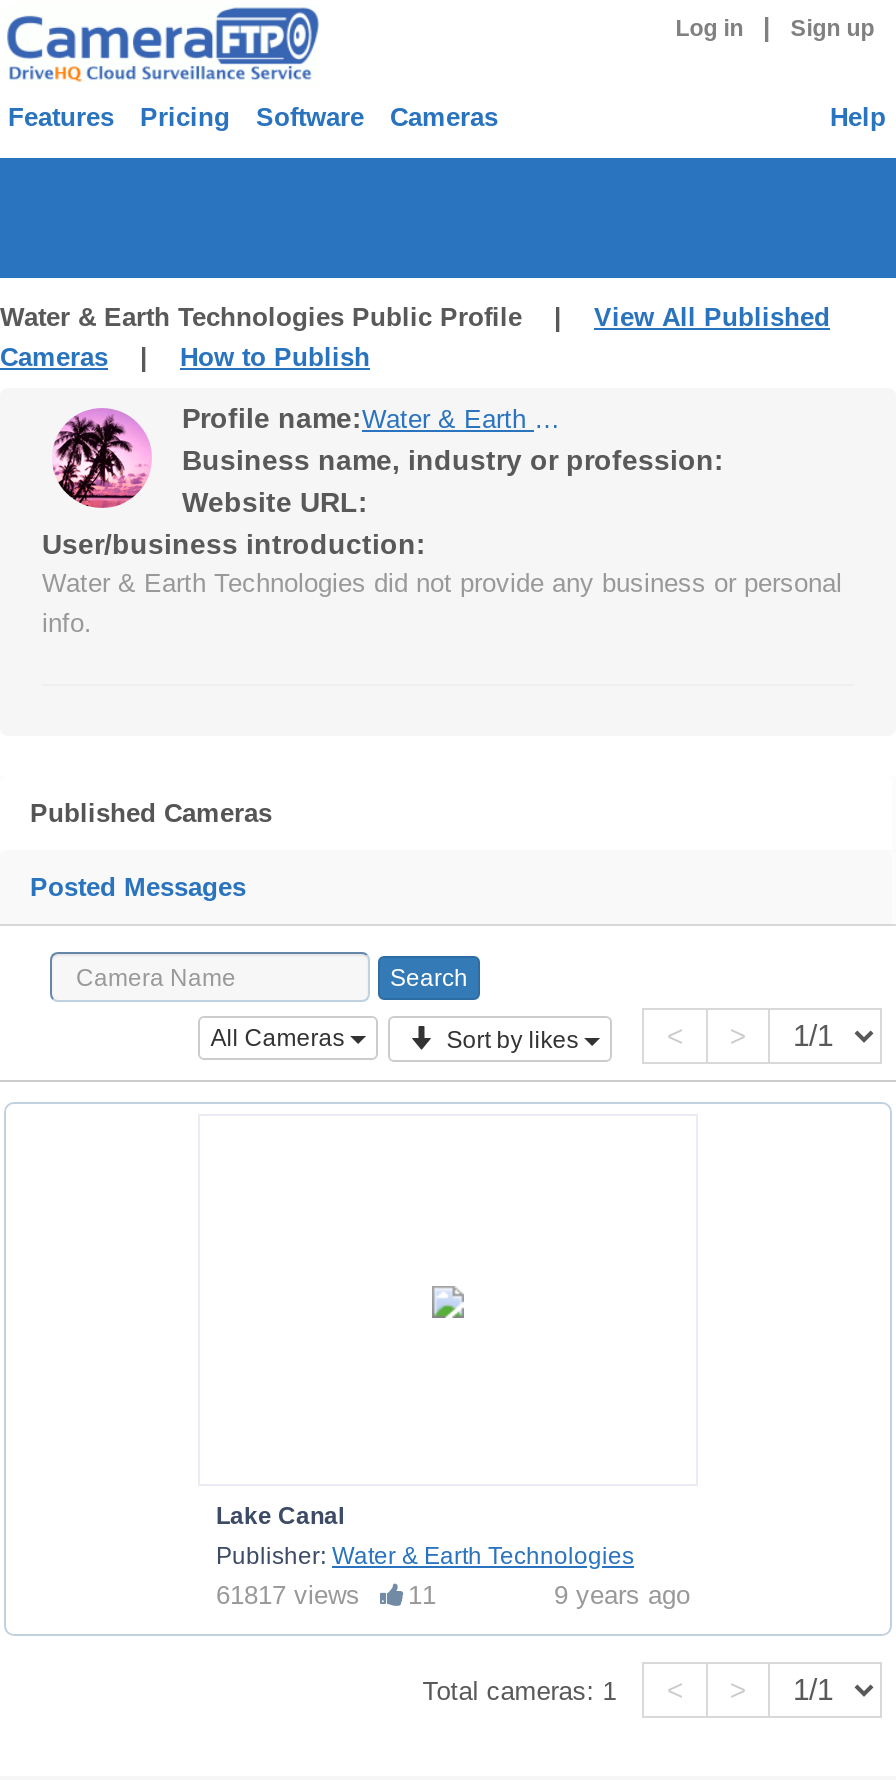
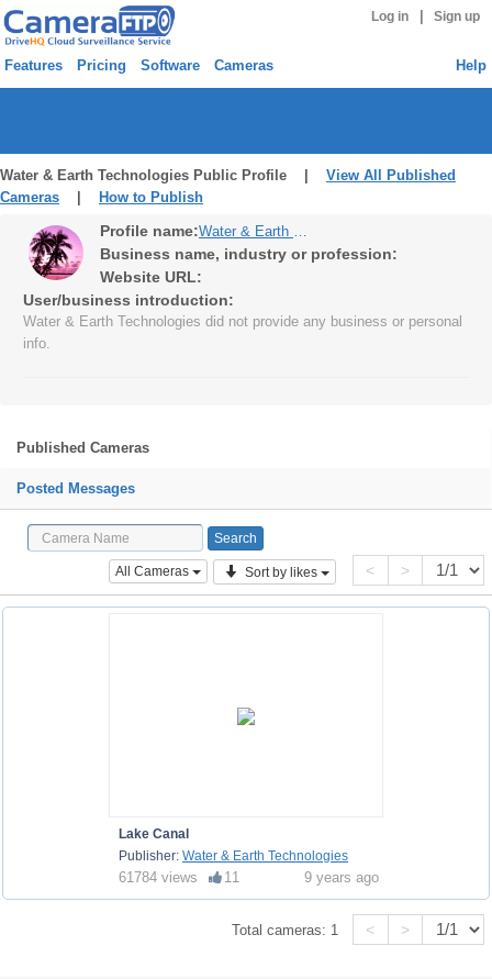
- 61817 views 11
+ 61784 views 11
